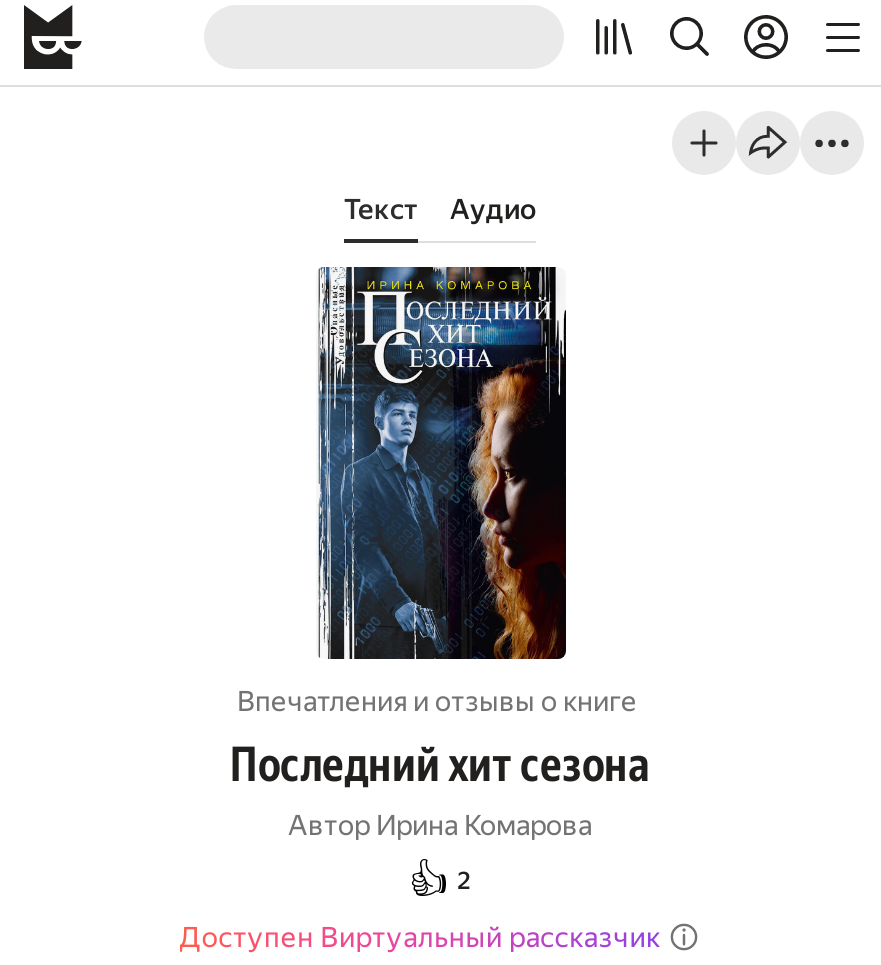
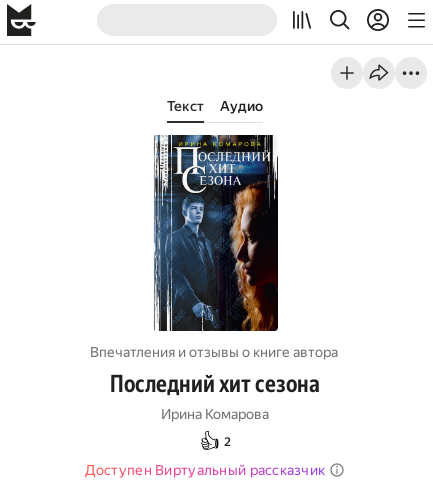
- Впечатления и отзывы о книге
+ Впечатления и отзывы о книге автора

- Автор Ирина Комарова
+ Ирина Комарова
